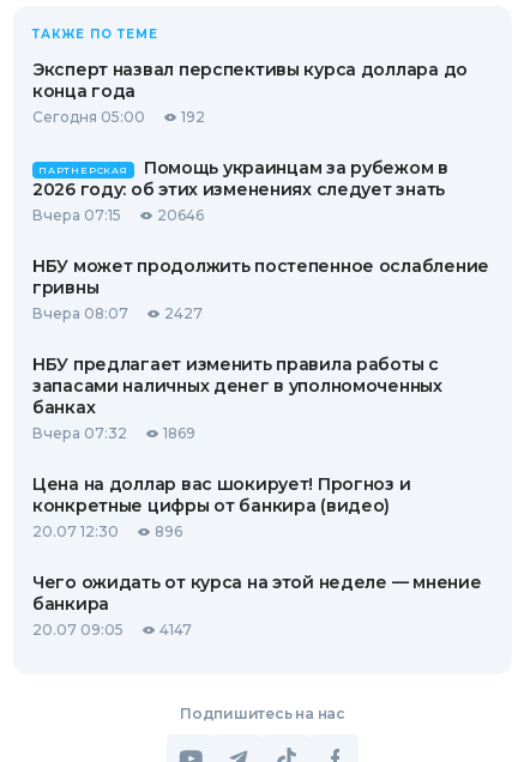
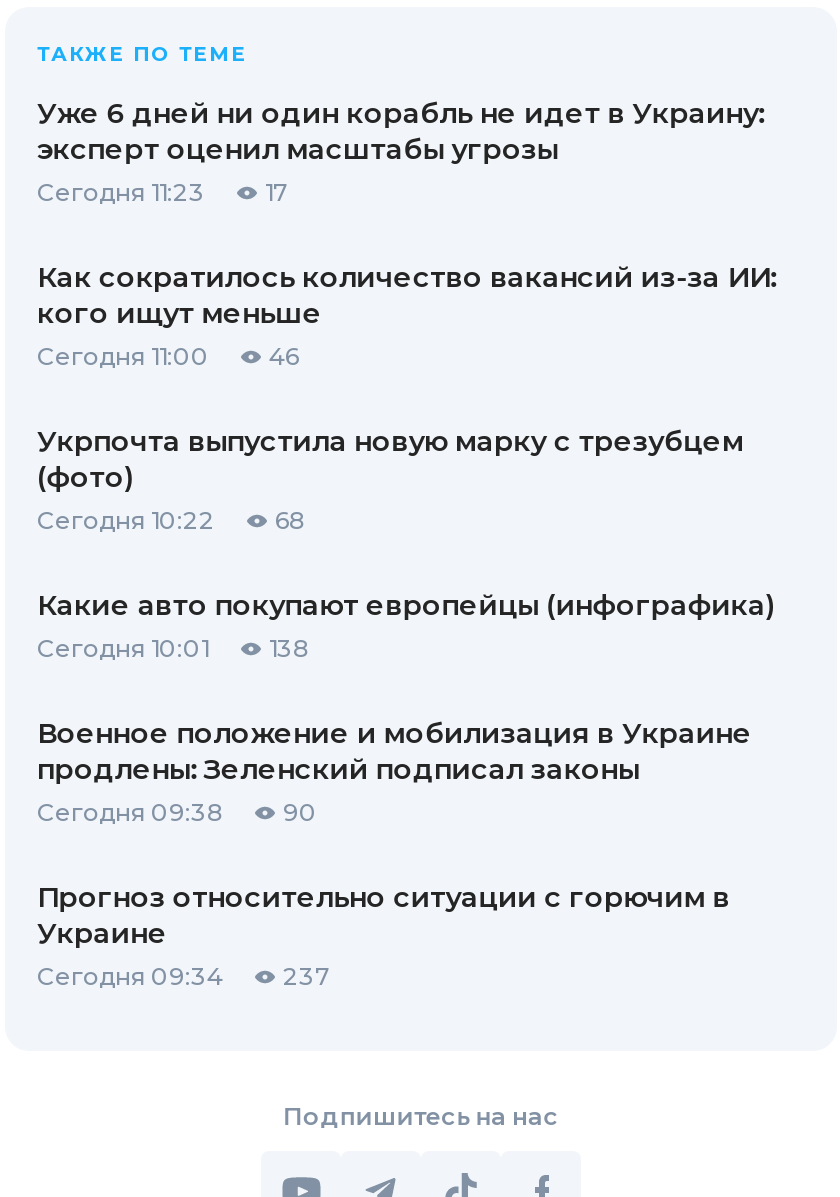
- Эксперт назвал перспективы курса доллара до
- конца года
- Сегодня 05:00
- 192
+ Уже 6 дней ни один корабль не идет в Украину:
+ эксперт оценил масштабы угрозы
+ Сегодня 11:23
+ 17

- ПАРТНЕРСКАЯ
- Помощь украинцам за рубежом в
- 2026 году: об этих изменениях следует знать
- Вчера 07:15
- 20646
+ Как сократилось количество вакансий из-за ИИ:
+ кого ищут меньше
+ Сегодня 11:00
+ 46

- НБУ может продолжить постепенное ослабление
- гривны
- Вчера 08:07
- 2427
+ Укрпочта выпустила новую марку с трезубцем
+ (фото)
+ Сегодня 10:22
+ 68

- НБУ предлагает изменить правила работы с
- запасами наличных денег в уполномоченных
- банках
- Вчера 07:32
- 1869
+ Какие авто покупают европейцы (инфографика)
+ Сегодня 10:01
+ 138

- Цена на доллар вас шокирует! Прогноз и
- конкретные цифры от банкира (видео)
- 20.07 12:30
- 896
+ Военное положение и мобилизация в Украине
+ продлены: Зеленский подписал законы
+ Сегодня 09:38
+ 90

- Чего ожидать от курса на этой неделе — мнение
- банкира
- 20.07 09:05
- 4147
+ Прогноз относительно ситуации с горючим в
+ Украине
+ Сегодня 09:34
+ 237
